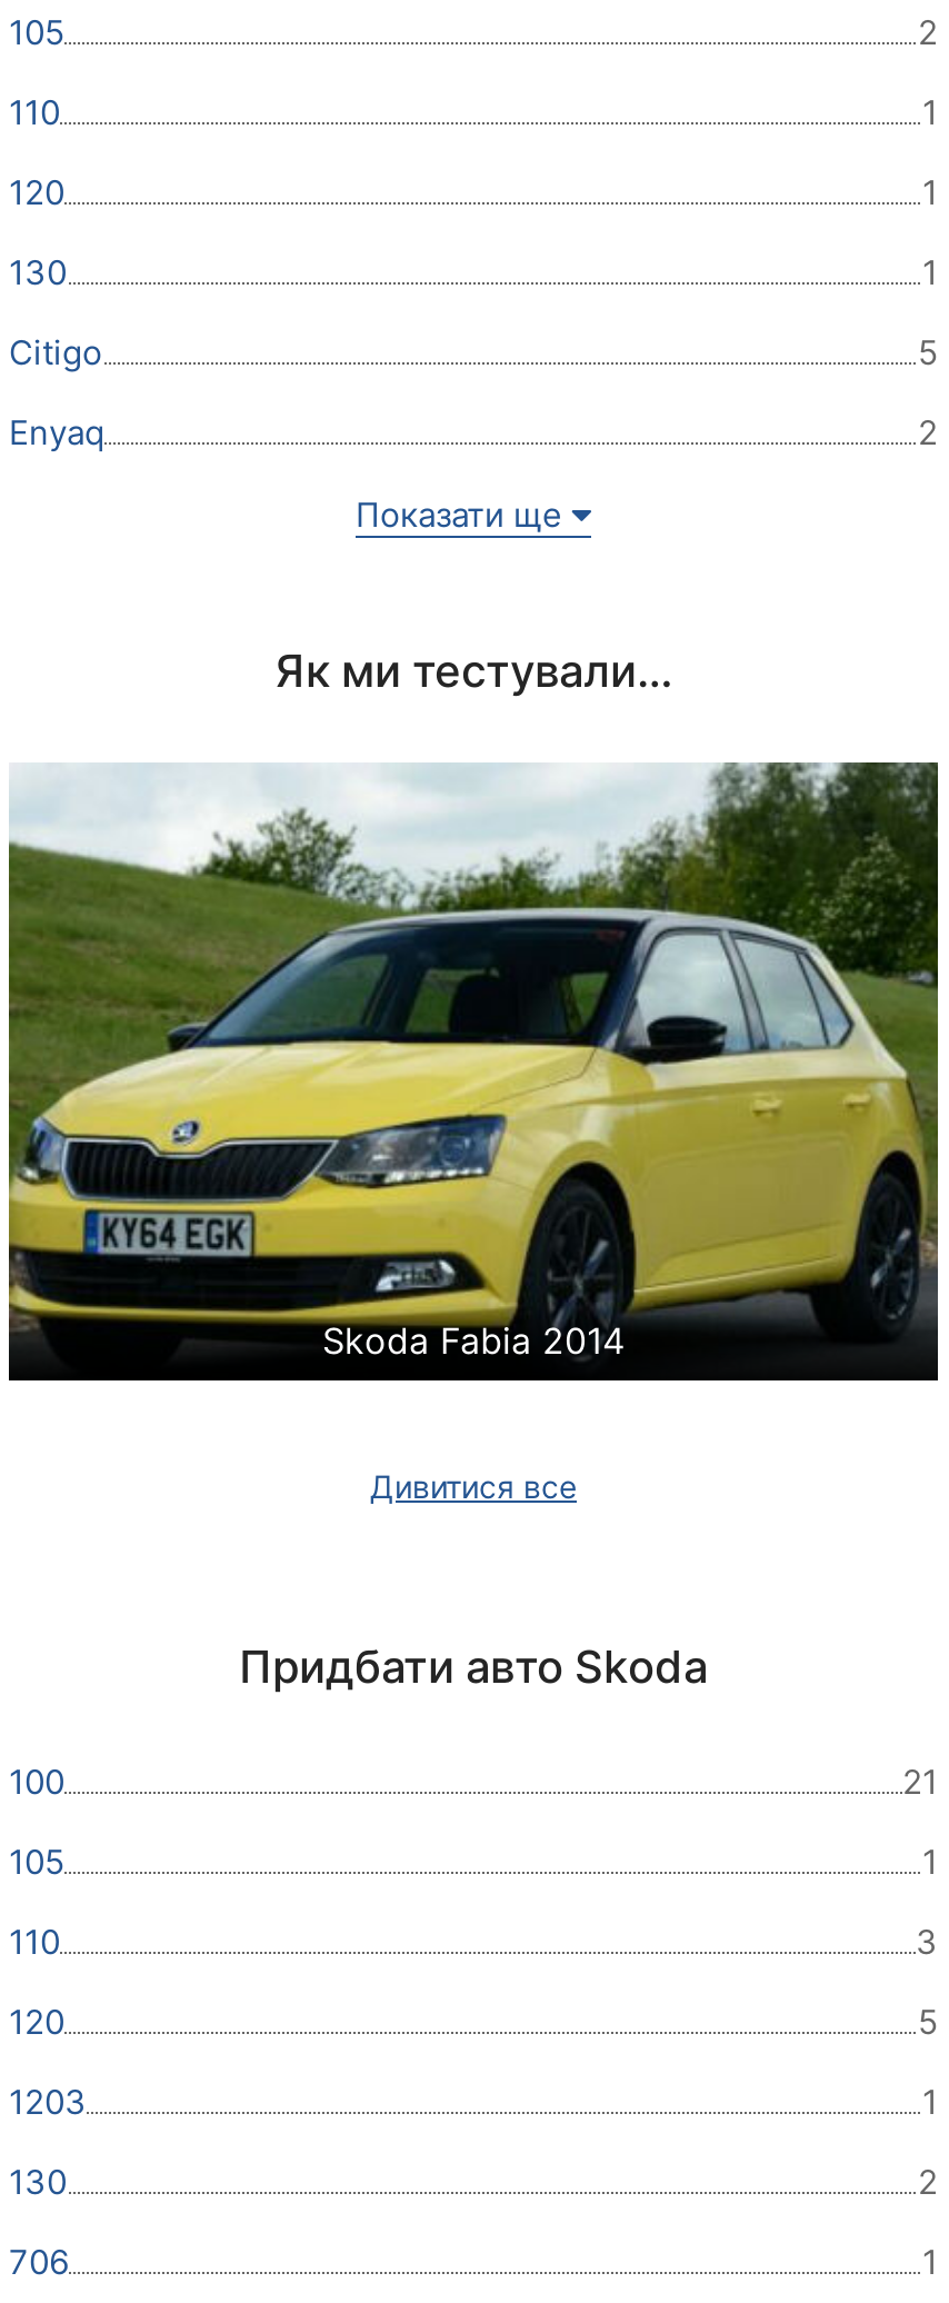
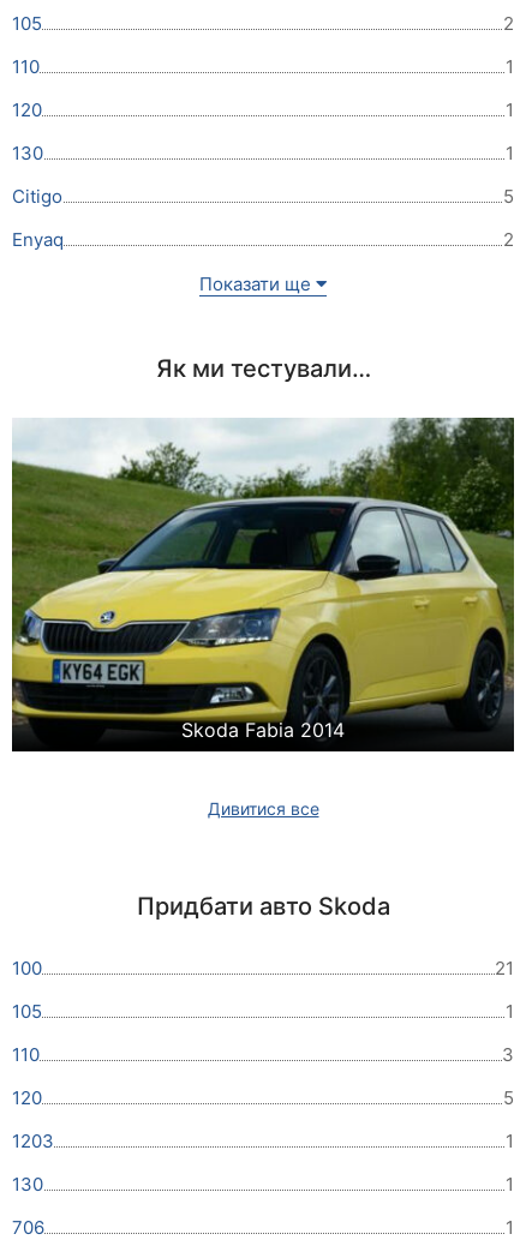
- 2
+ 1
